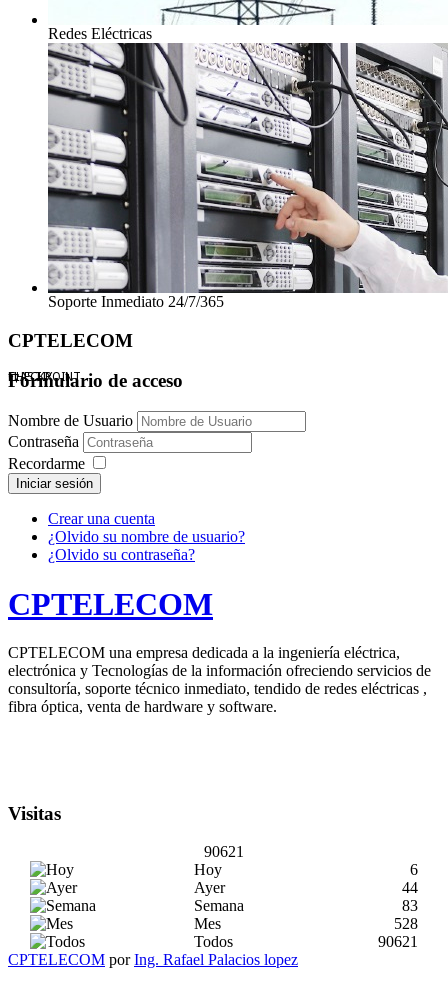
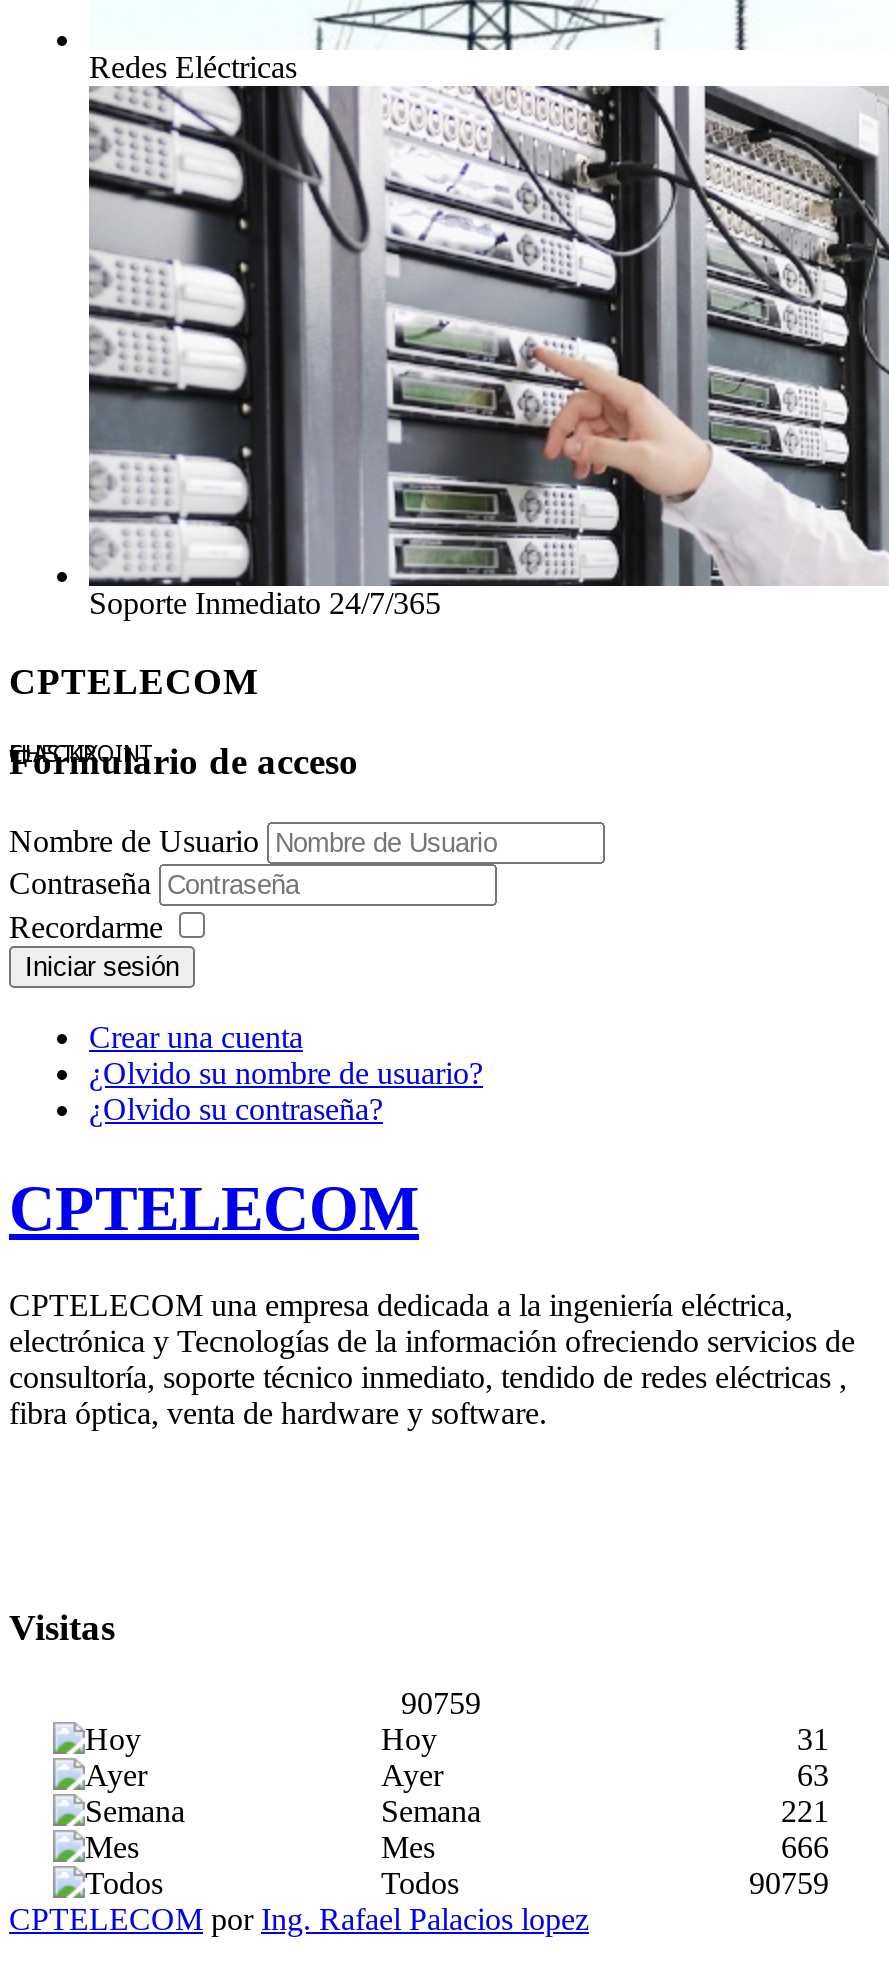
- 90621
+ 90759

- 6
+ 31

- 44
+ 63

- 83
+ 221

- 528
+ 666

- 90621
+ 90759
